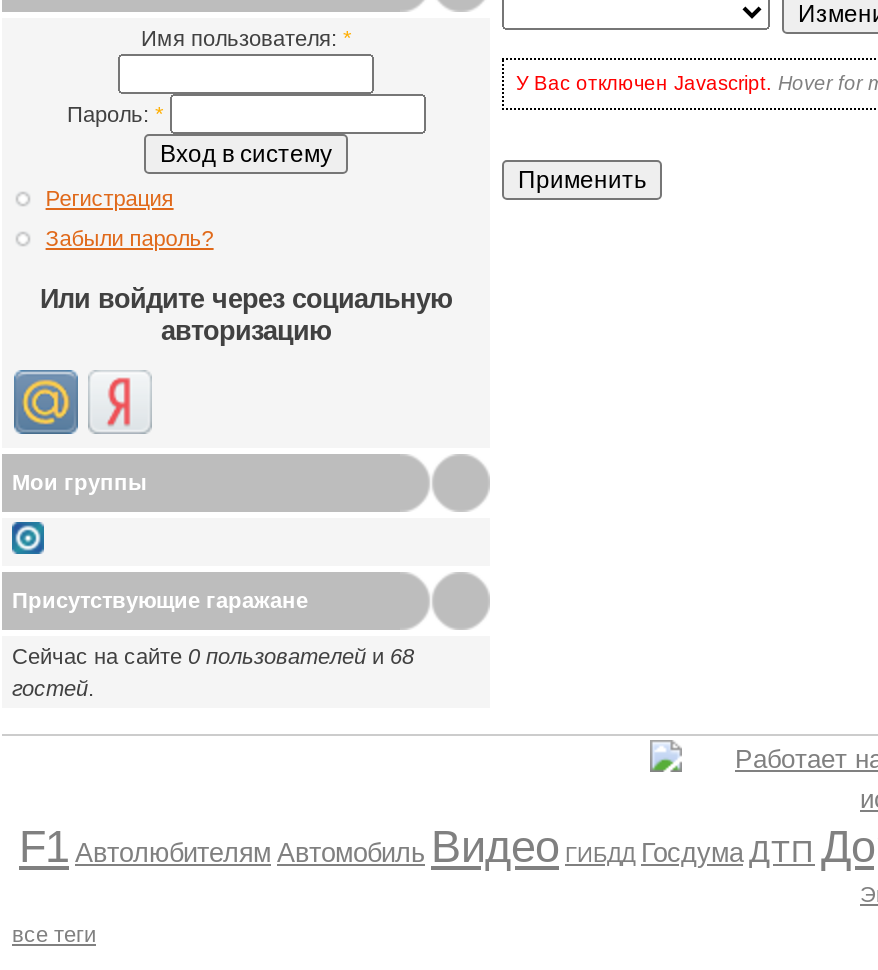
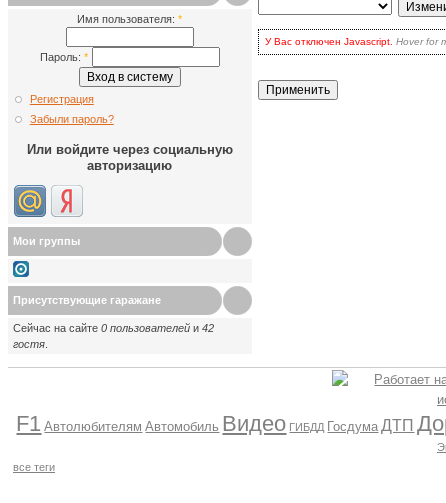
- Сейчас на сайте 0 пользователей и 68
- гостей.
+ Сейчас на сайте 0 пользователей и 42
+ гостя.
